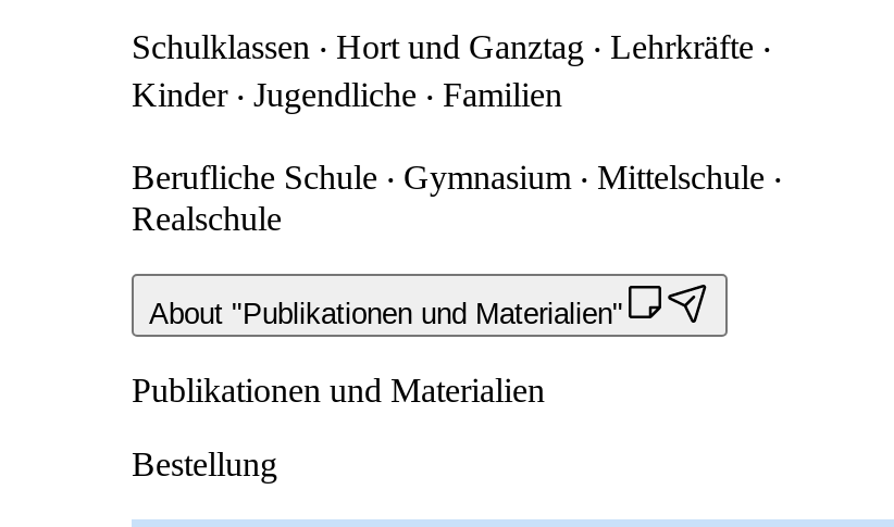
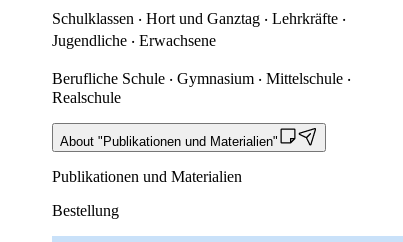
- Kinder ‧ Jugendliche ‧ Familien
+ Jugendliche ‧ Erwachsene
